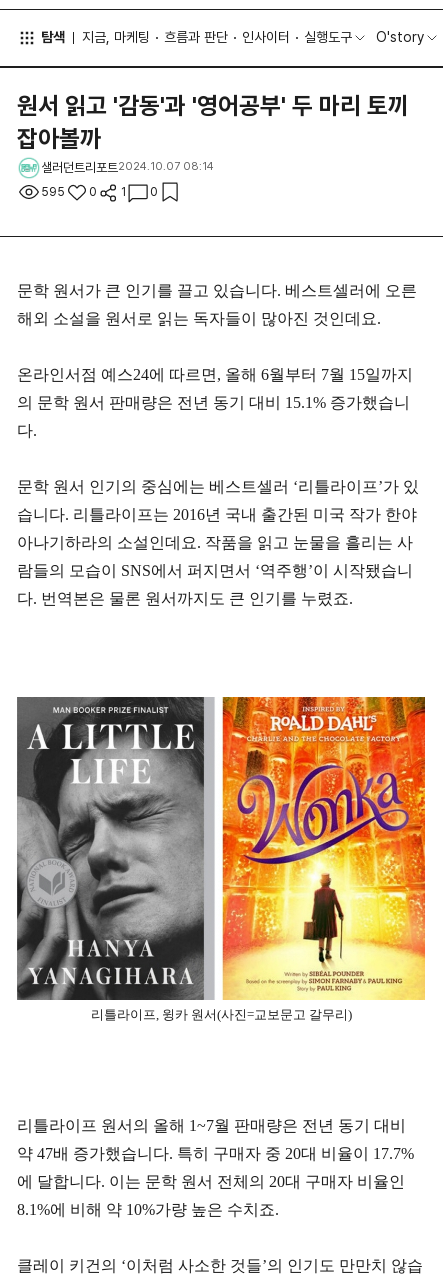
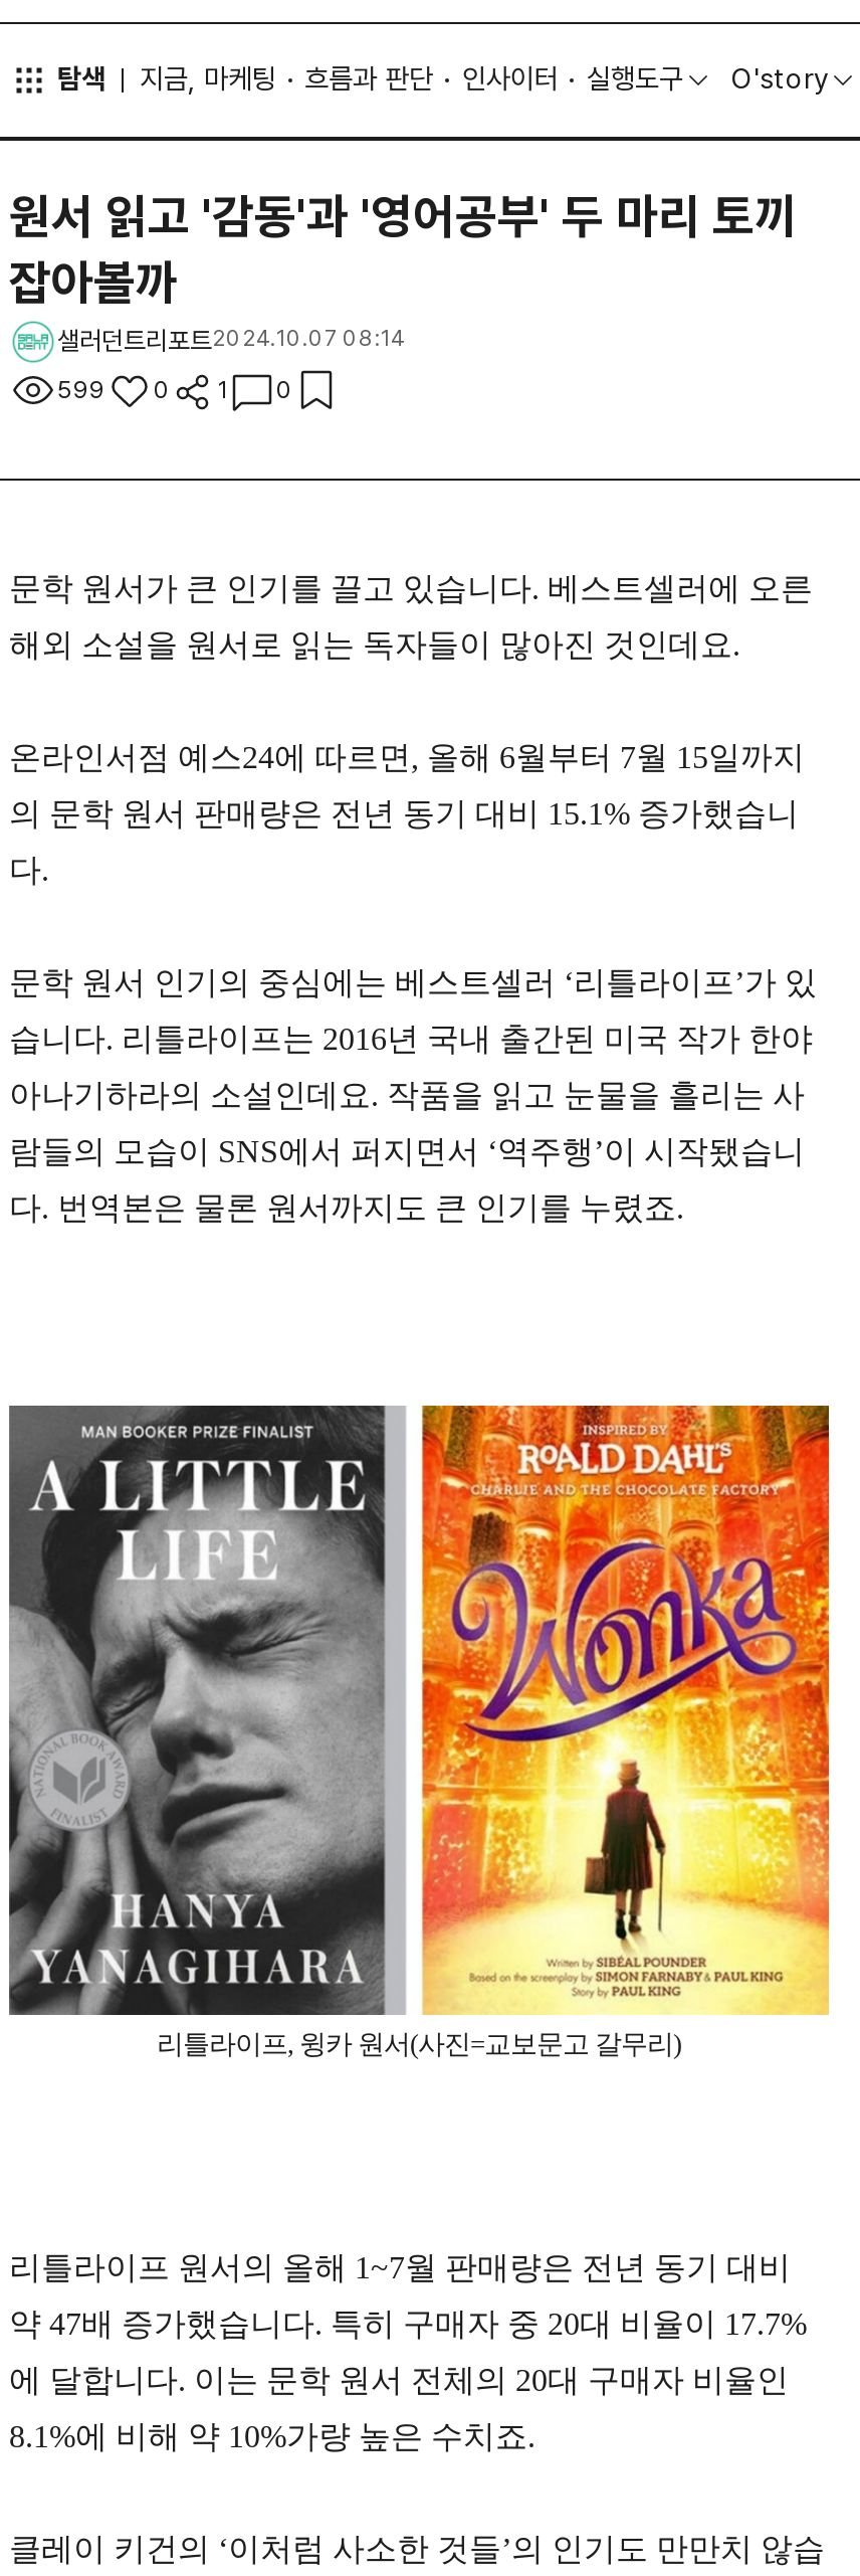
- 595 0 1 0
+ 599 0 1 0
